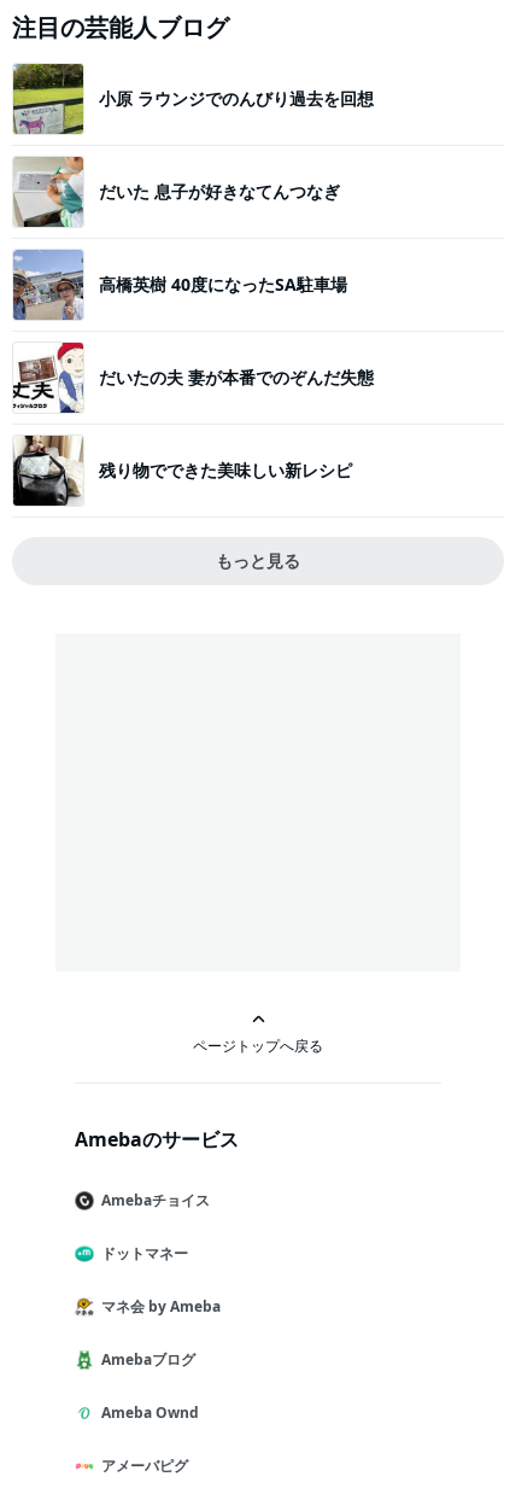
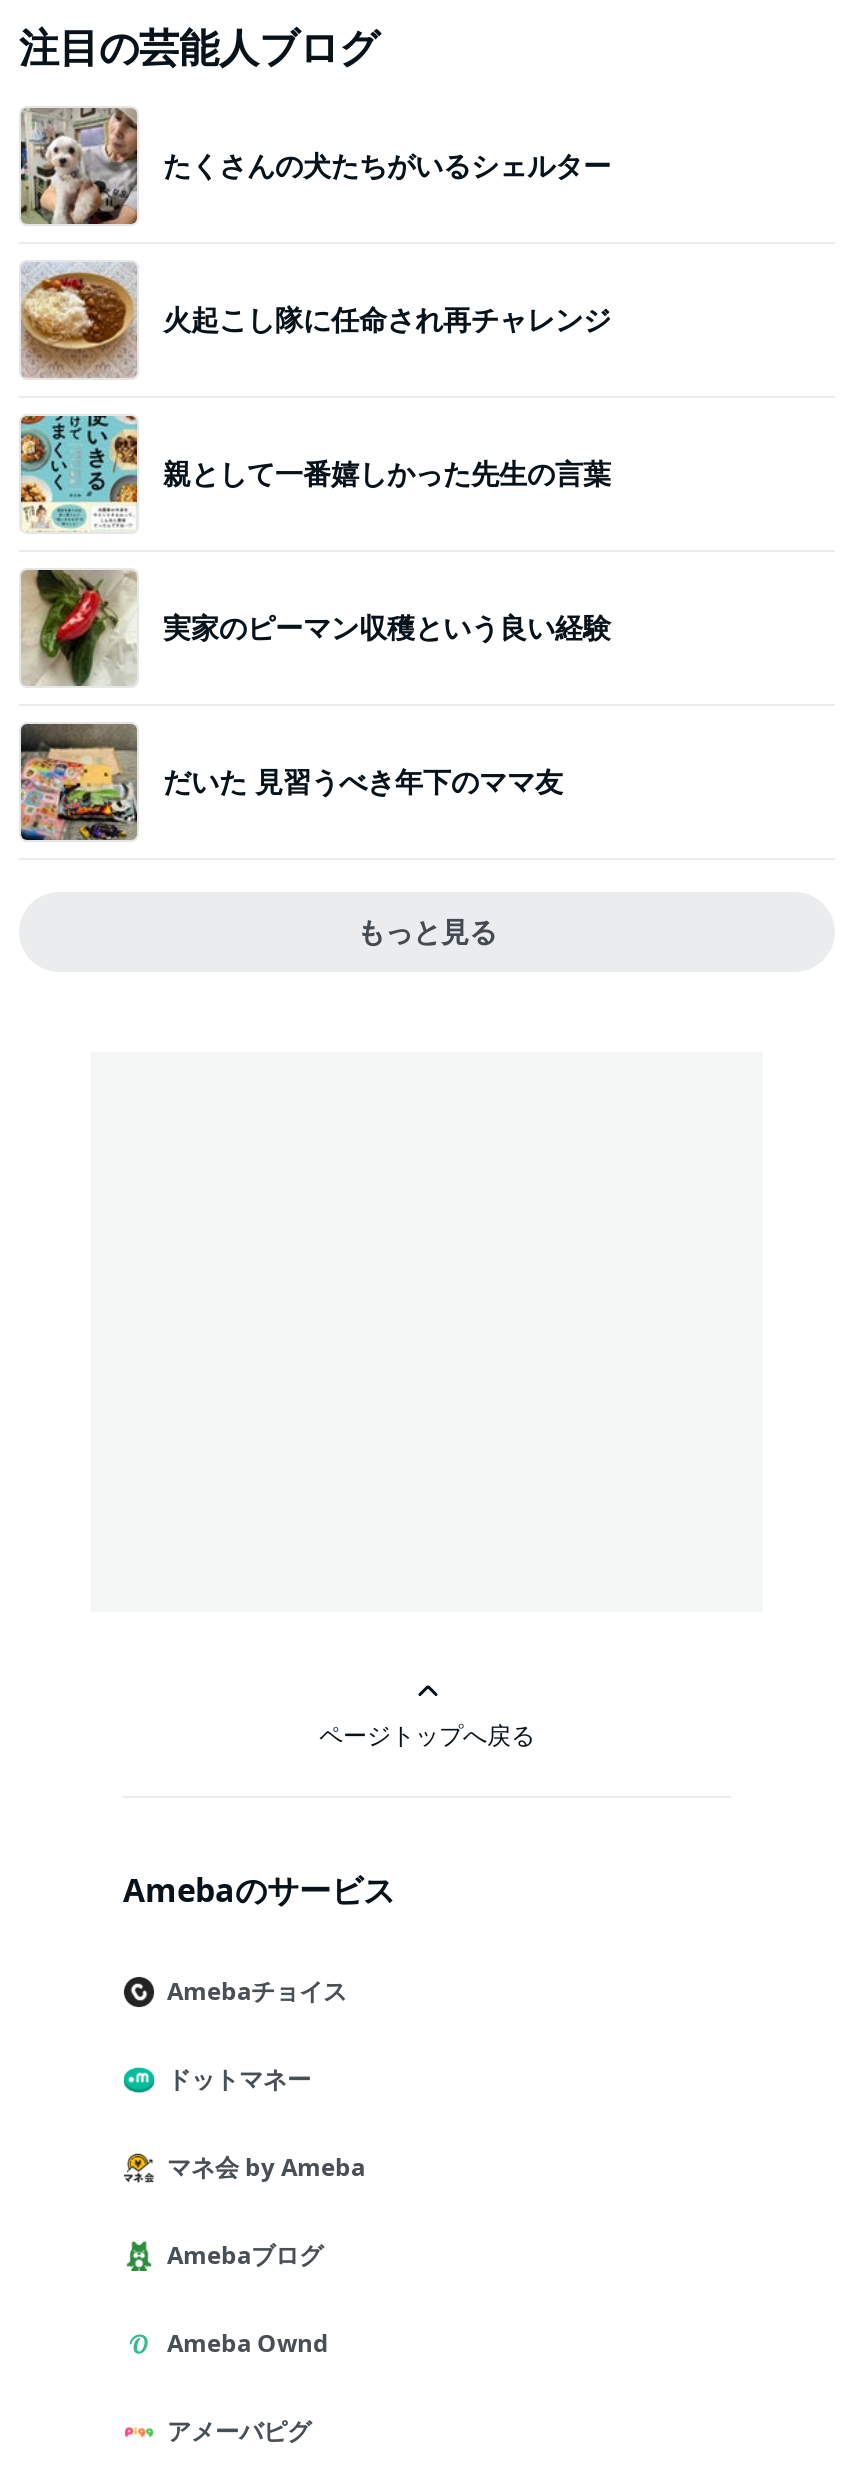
- [image]
- 小原 ラウンジでのんびり過去を回想
+ [image]
+ たくさんの犬たちがいるシェルター

- [image]
- だいた 息子が好きなてんつなぎ
+ [image]
+ 火起こし隊に任命され再チャレンジ

- [image]
- 高橋英樹 40度になったSA駐車場
+ [image]
+ 親として一番嬉しかった先生の言葉

- [image]
- だいたの夫 妻が本番でのぞんだ失態
+ [image]
+ 実家のピーマン収穫という良い経験

- [image]
- 残り物でできた美味しい新レシピ
+ [image]
+ だいた 見習うべき年下のママ友
